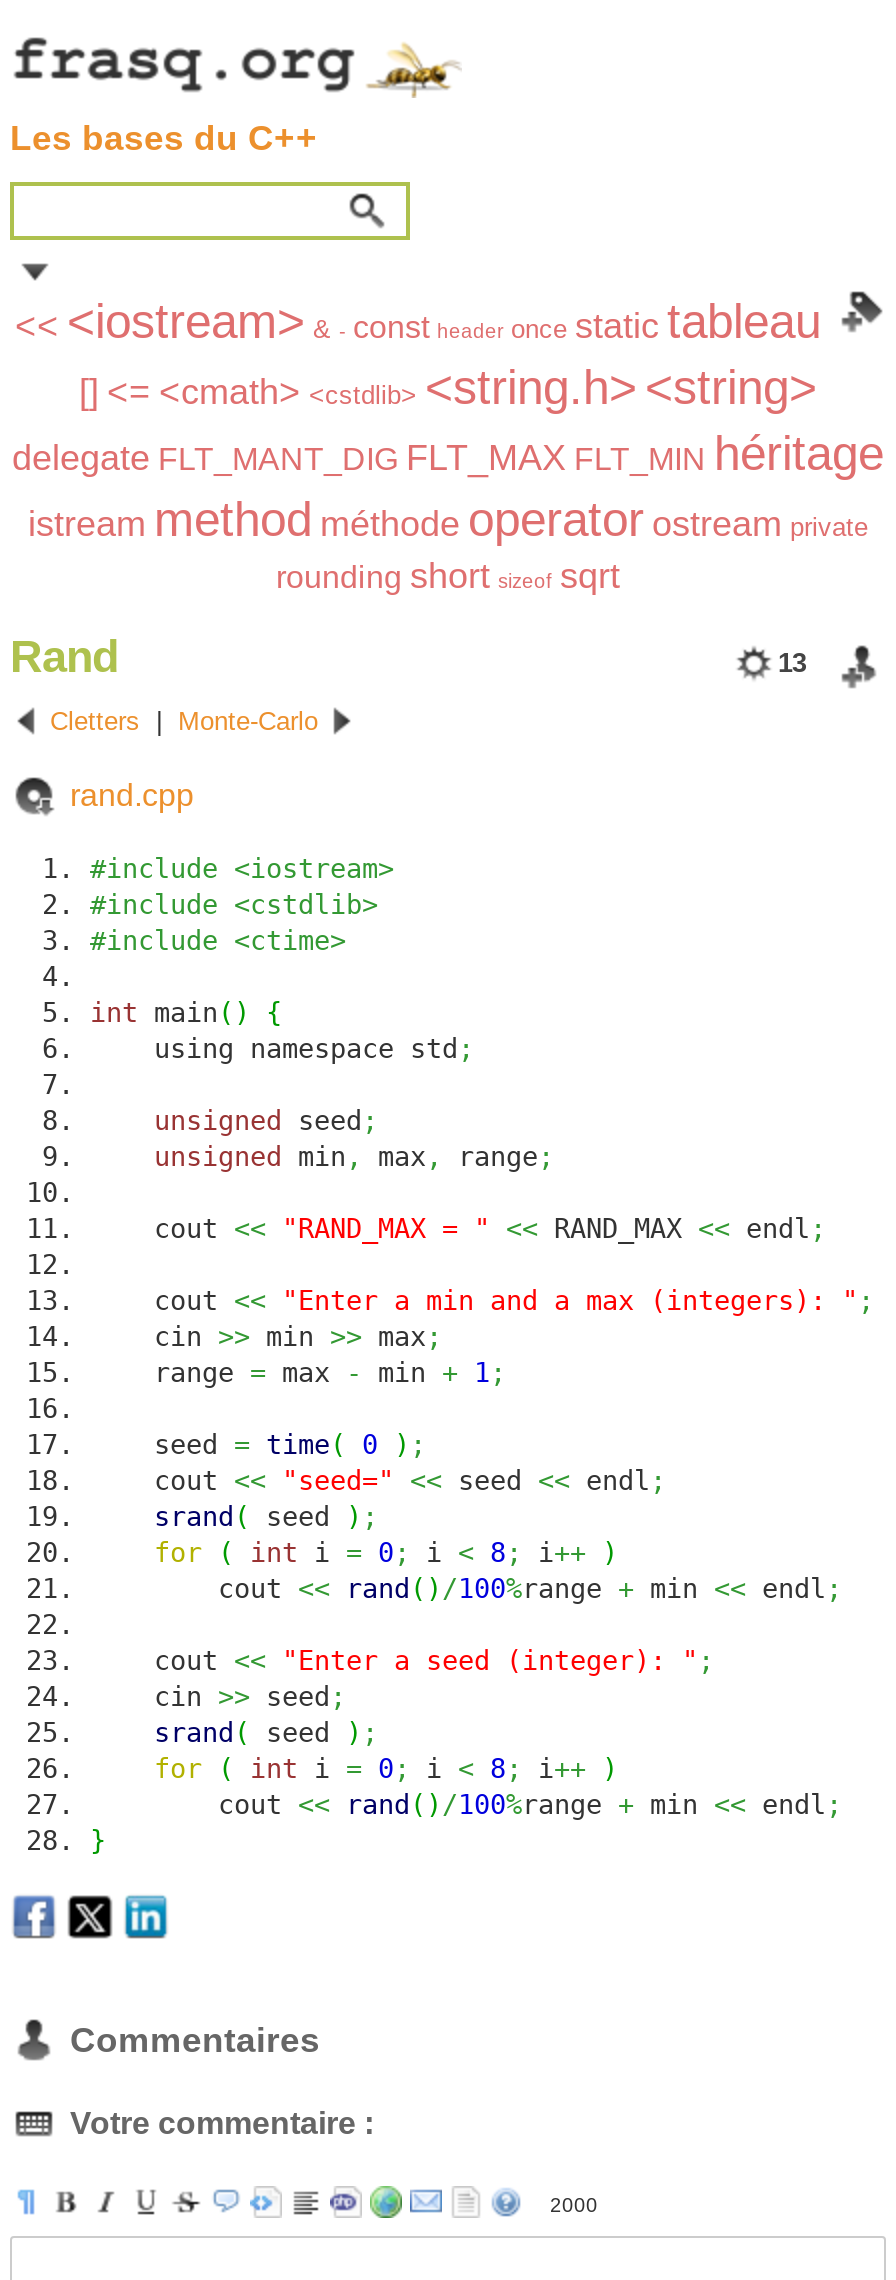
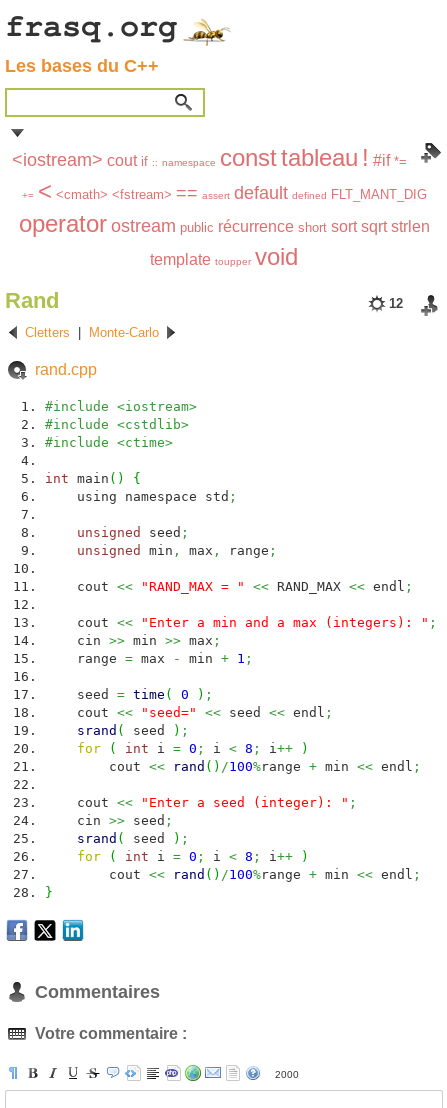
- << <iostream> & - const header once static tableau
- [] <= <cmath> <cstdlib> <string.h> <string>
- delegate FLT_MANT_DIG FLT_MAX FLT_MIN héritage
- istream method méthode operator ostream private
- rounding short sizeof sqrt
+ <iostream> cout if :: namespace const tableau ! #if *=
+ += < <cmath> <fstream> == assert default defined FLT_MANT_DIG
+ operator ostream public récurrence short sort sqrt strlen
+ template toupper void

- 13
+ 12
